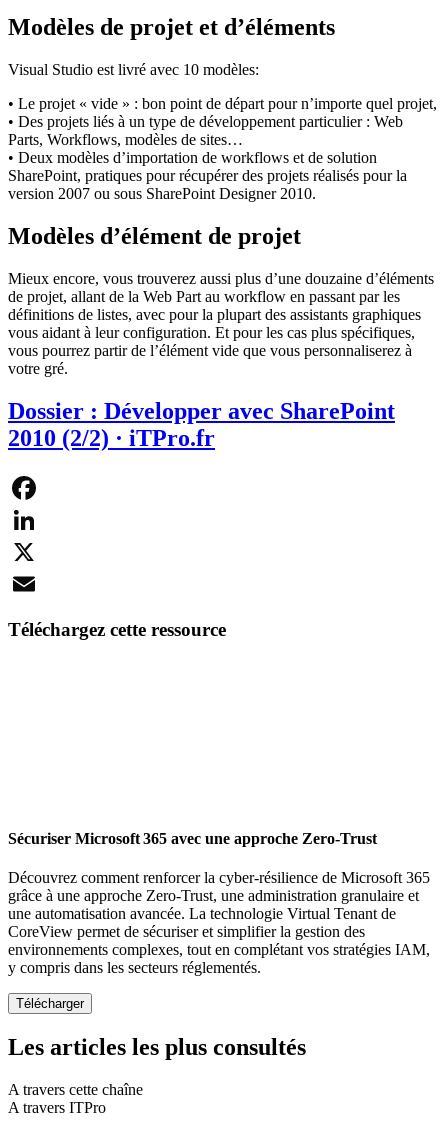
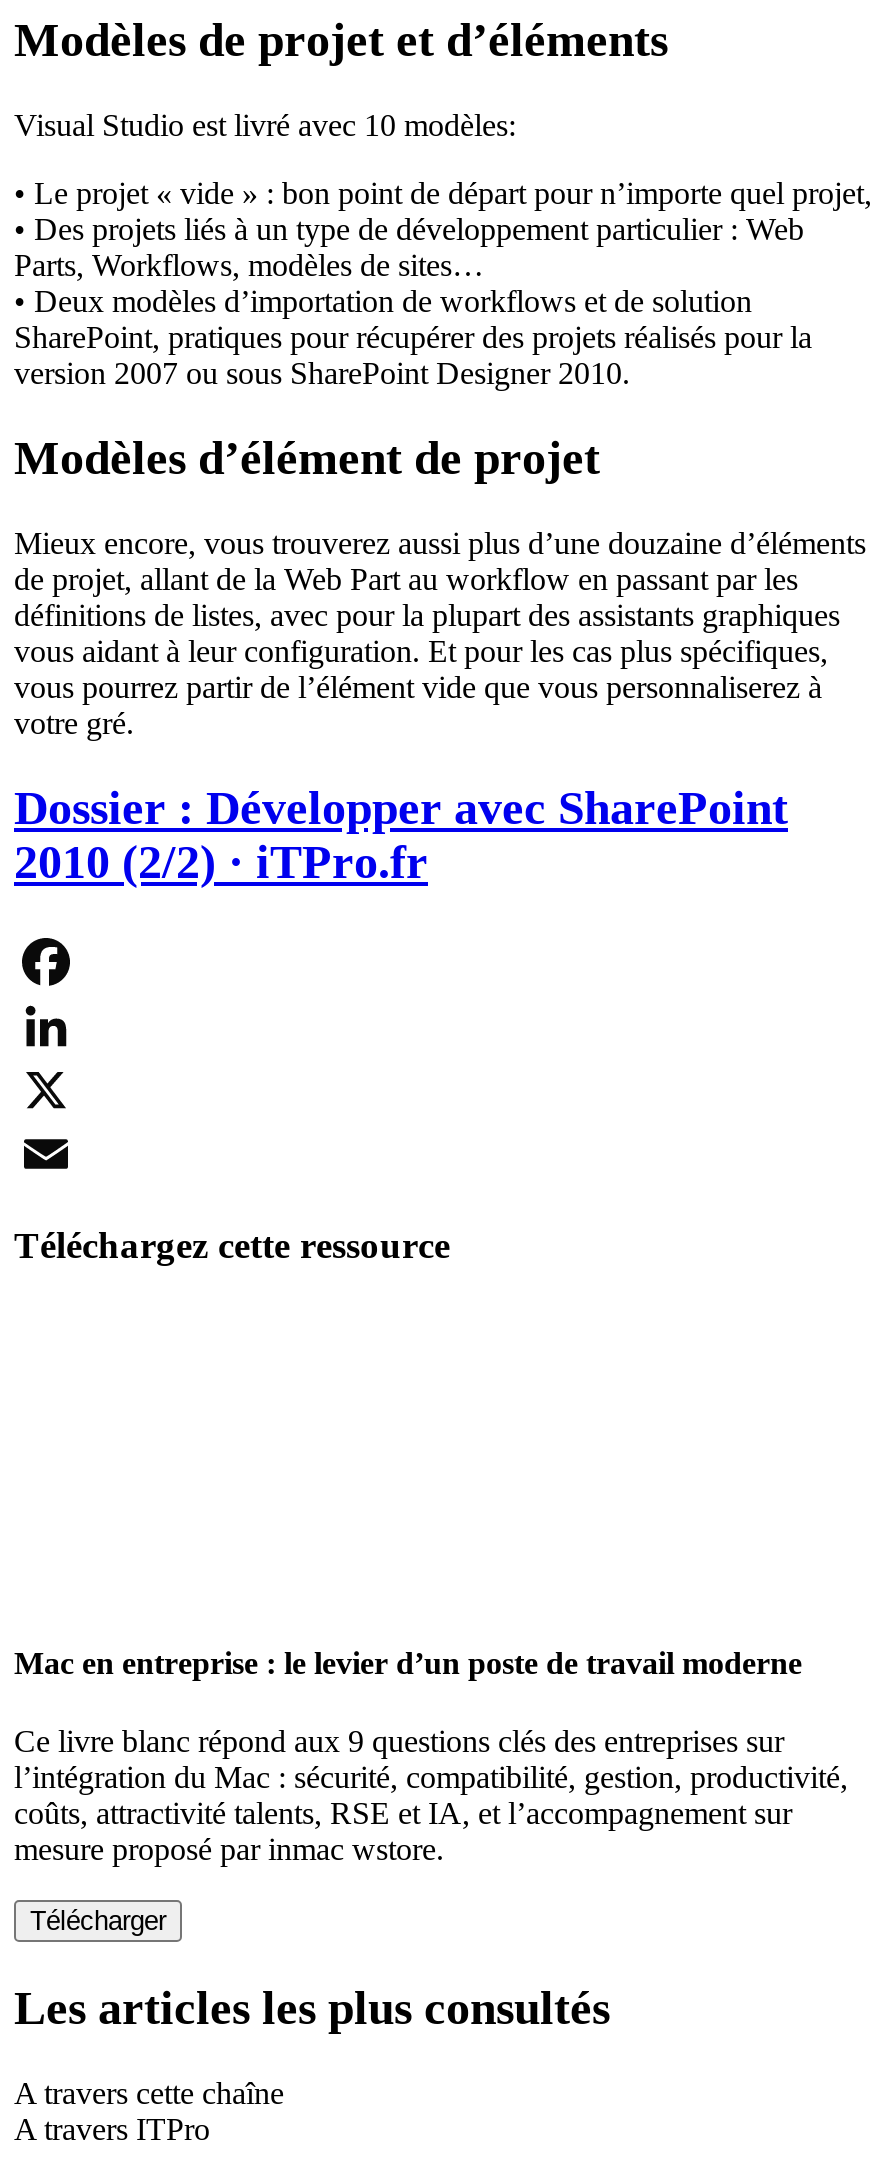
- Sécuriser Microsoft 365 avec une approche Zero-Trust
+ Mac en entreprise : le levier d’un poste de travail moderne

- Découvrez comment renforcer la cyber-résilience de Microsoft 365
- grâce à une approche Zero-Trust, une administration granulaire et
- une automatisation avancée. La technologie Virtual Tenant de
- CoreView permet de sécuriser et simplifier la gestion des
- environnements complexes, tout en complétant vos stratégies IAM,
- y compris dans les secteurs réglementés.
+ Ce livre blanc répond aux 9 questions clés des entreprises sur
+ l’intégration du Mac : sécurité, compatibilité, gestion, productivité,
+ coûts, attractivité talents, RSE et IA, et l’accompagnement sur
+ mesure proposé par inmac wstore.
